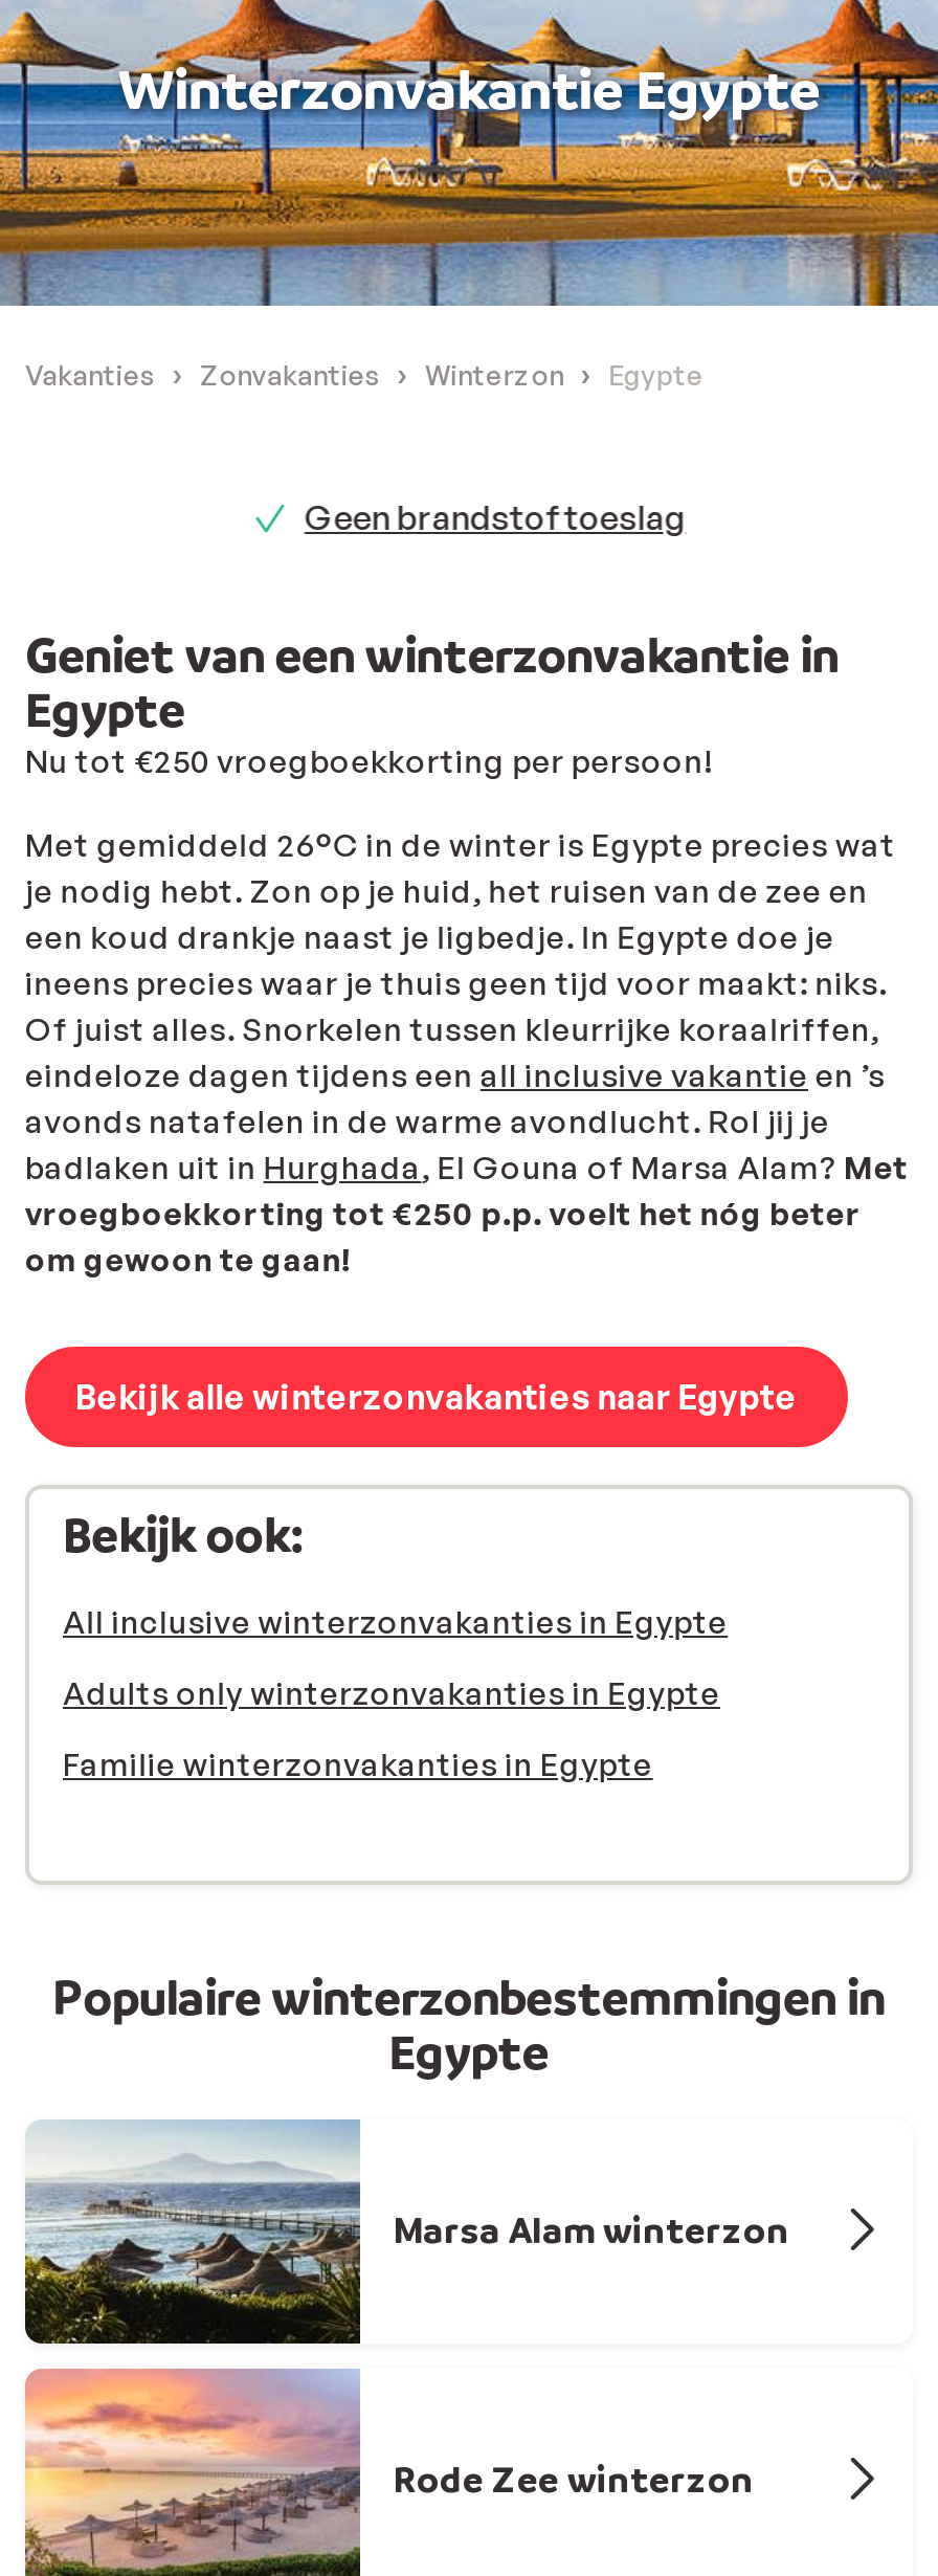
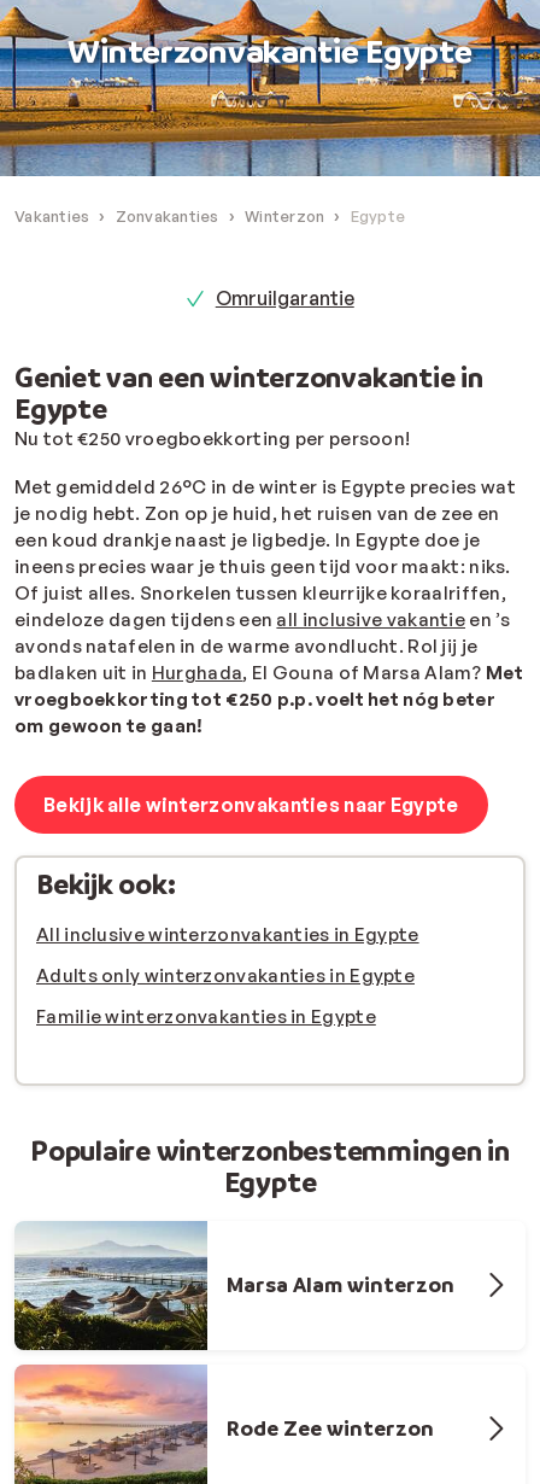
- Geen brandstoftoeslag
+ Omruilgarantie
